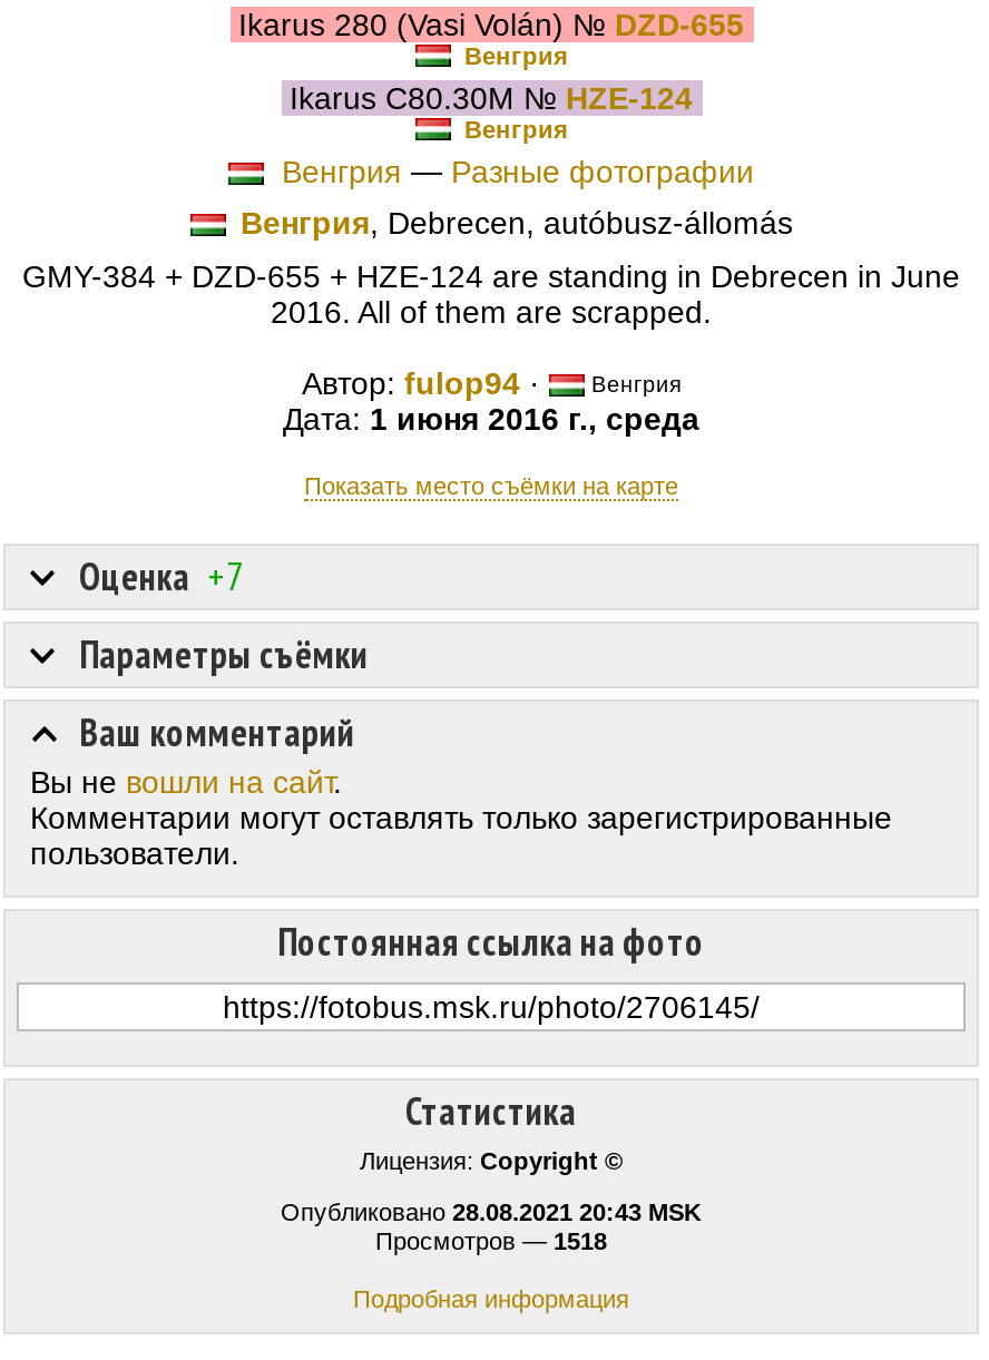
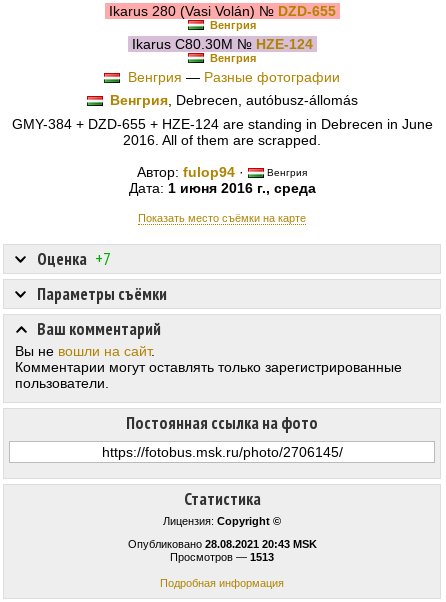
- Просмотров — 1518
+ Просмотров — 1513
